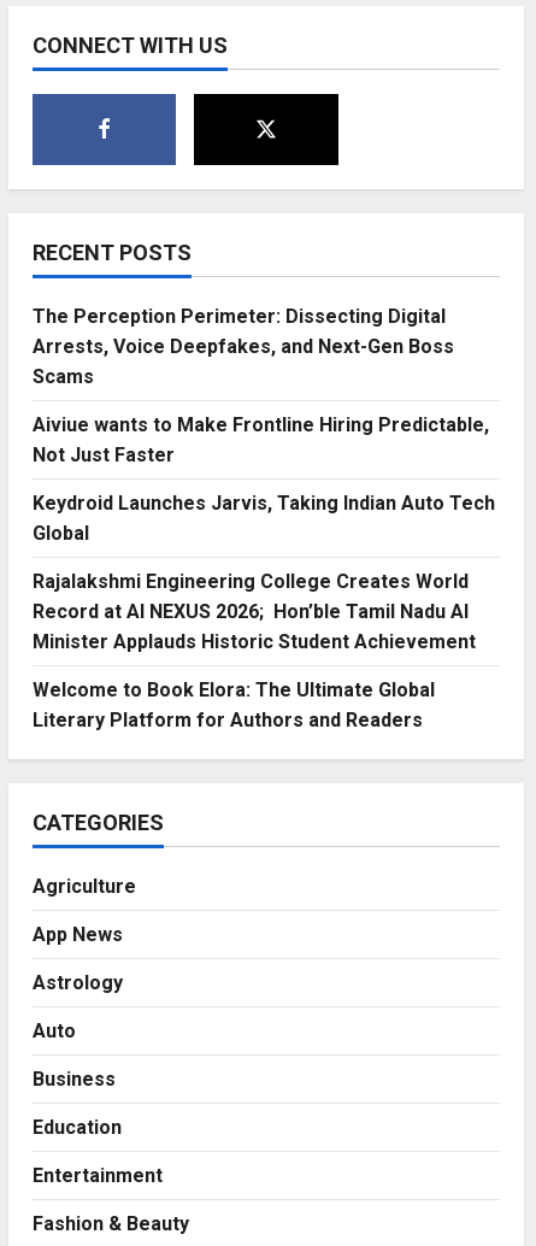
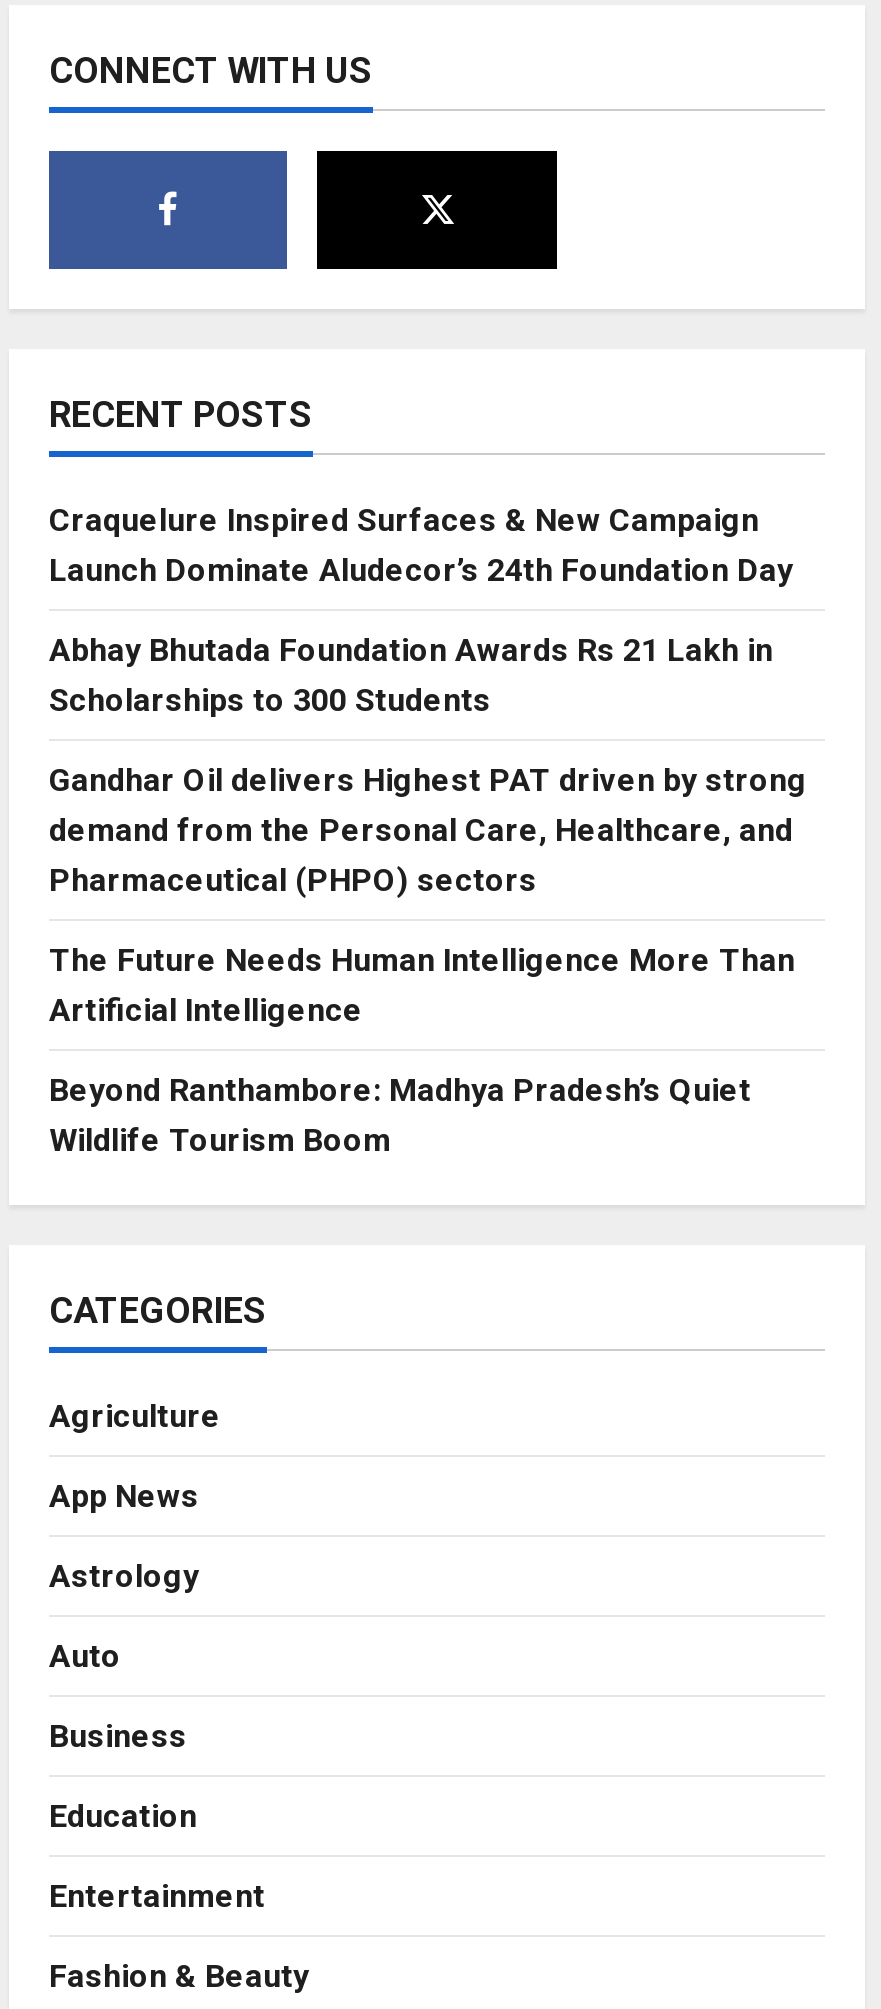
- The Perception Perimeter: Dissecting Digital
- Arrests, Voice Deepfakes, and Next-Gen Boss
- Scams
+ Craquelure Inspired Surfaces & New Campaign
+ Launch Dominate Aludecor’s 24th Foundation Day

- Aiviue wants to Make Frontline Hiring Predictable,
- Not Just Faster
+ Abhay Bhutada Foundation Awards Rs 21 Lakh in
+ Scholarships to 300 Students

- Keydroid Launches Jarvis, Taking Indian Auto Tech
- Global
+ Gandhar Oil delivers Highest PAT driven by strong
+ demand from the Personal Care, Healthcare, and
+ Pharmaceutical (PHPO) sectors

- Rajalakshmi Engineering College Creates World
- Record at AI NEXUS 2026; Hon’ble Tamil Nadu AI
- Minister Applauds Historic Student Achievement
+ The Future Needs Human Intelligence More Than
+ Artificial Intelligence

- Welcome to Book Elora: The Ultimate Global
- Literary Platform for Authors and Readers
+ Beyond Ranthambore: Madhya Pradesh’s Quiet
+ Wildlife Tourism Boom
